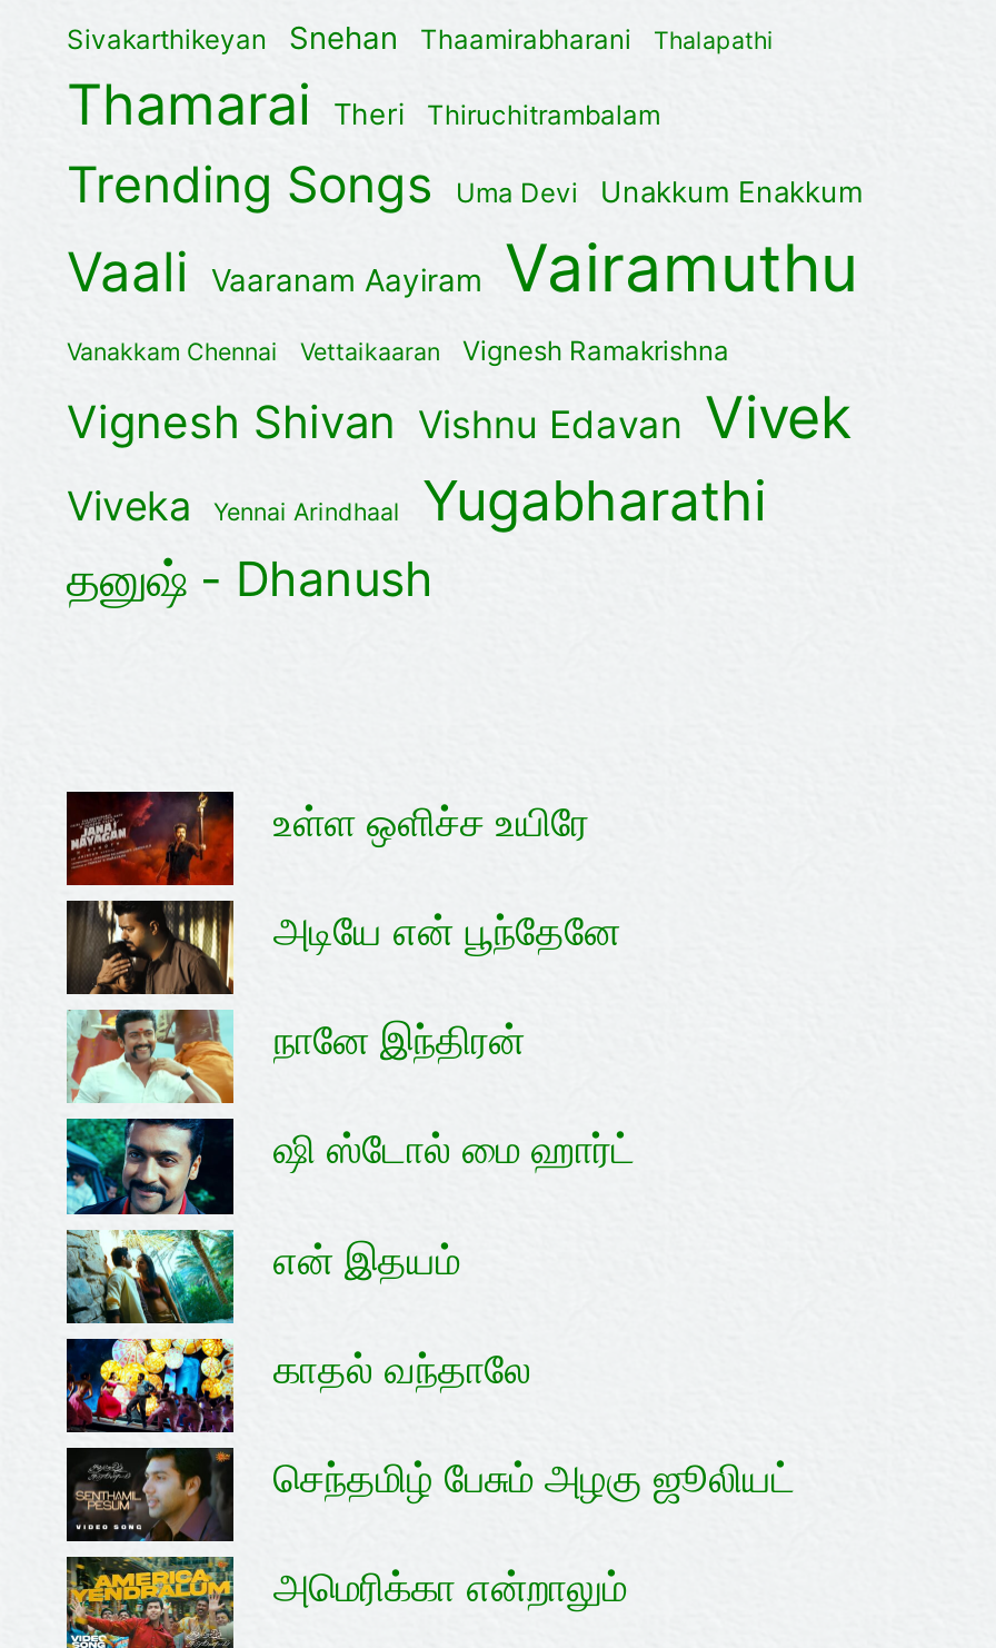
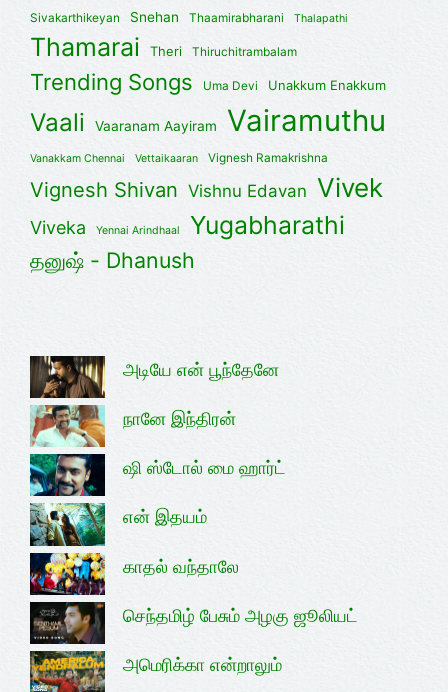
- [image]
- உள்ள ஒளிச்ச உயிரே
